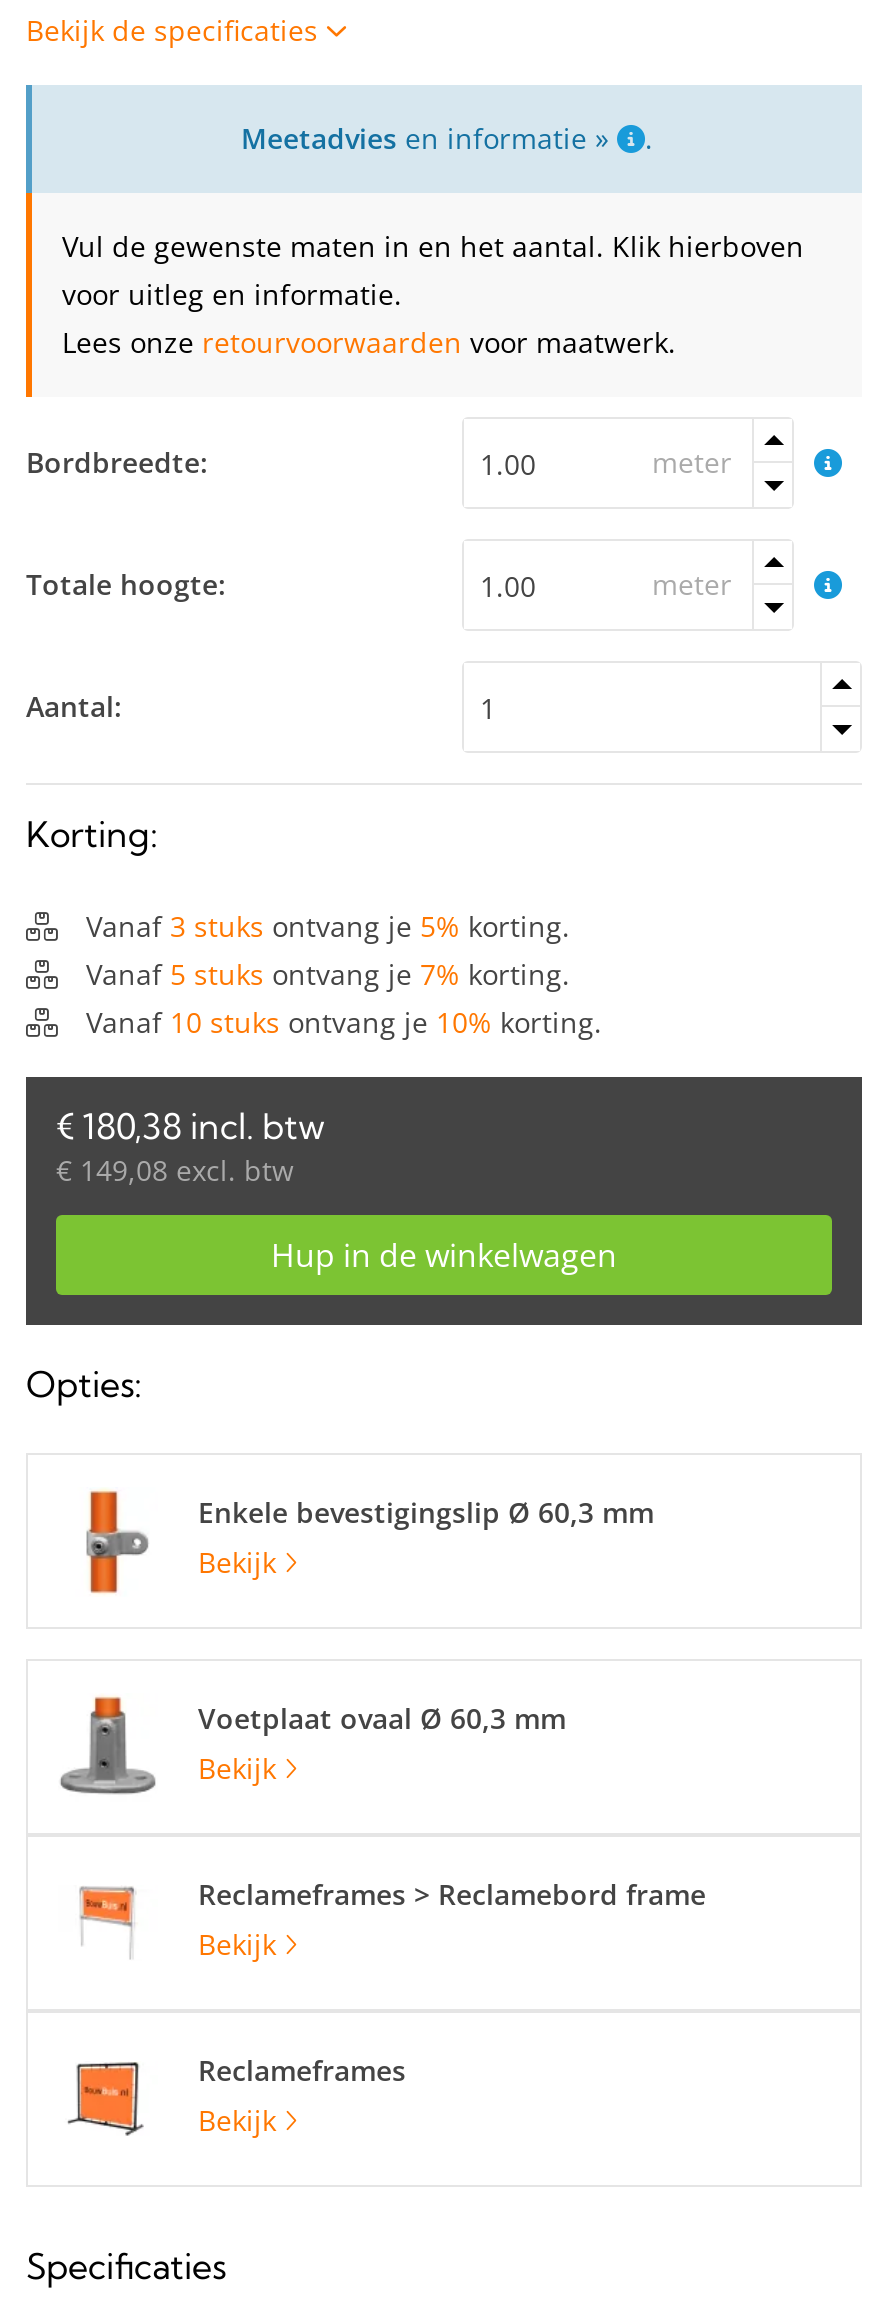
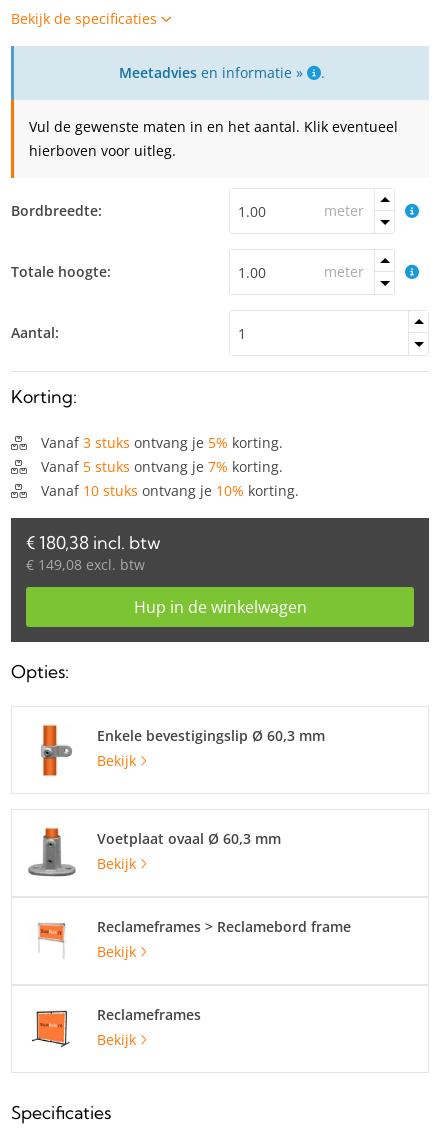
- Vul de gewenste maten in en het aantal. Klik hierboven
- voor uitleg en informatie.
- Lees onze retourvoorwaarden voor maatwerk.
+ Vul de gewenste maten in en het aantal. Klik eventueel
+ hierboven voor uitleg.
